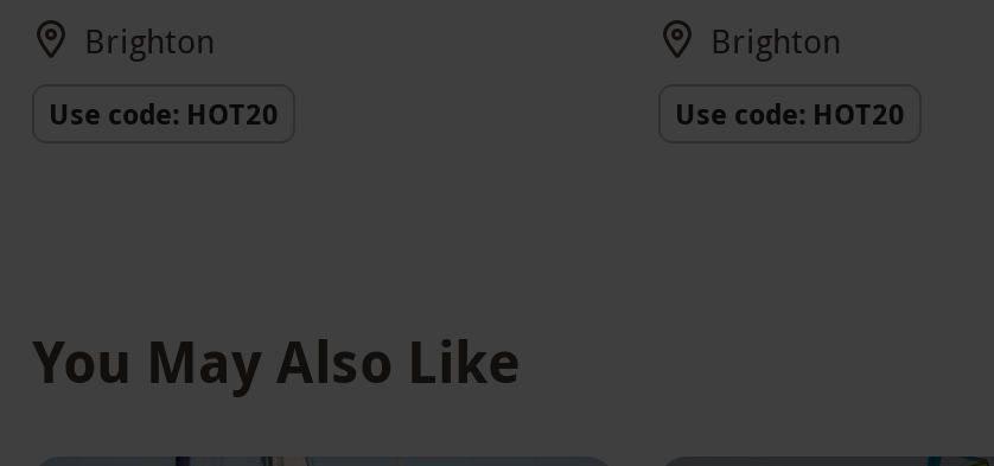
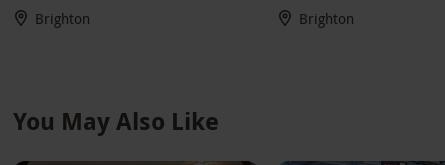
- Use code: HOT20

- Use code: HOT20
